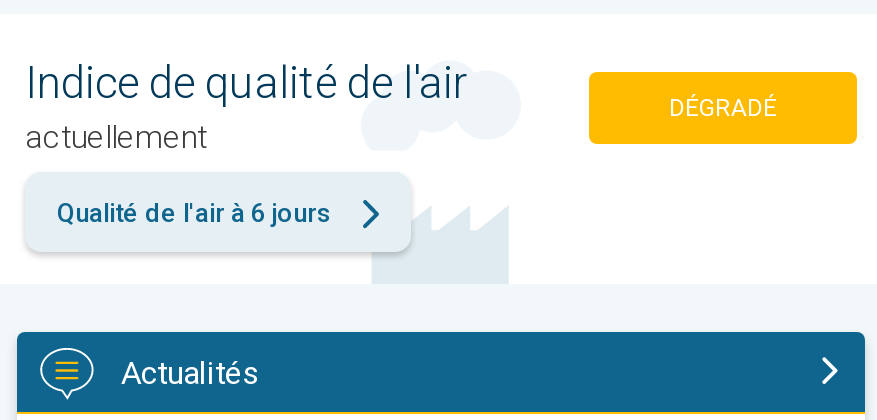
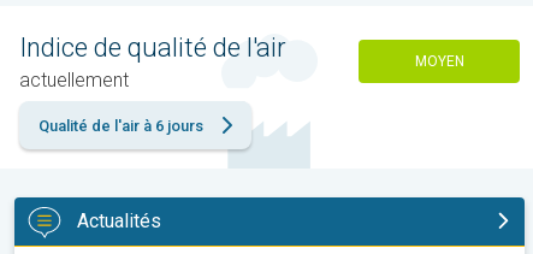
- DÉGRADÉ
+ MOYEN
